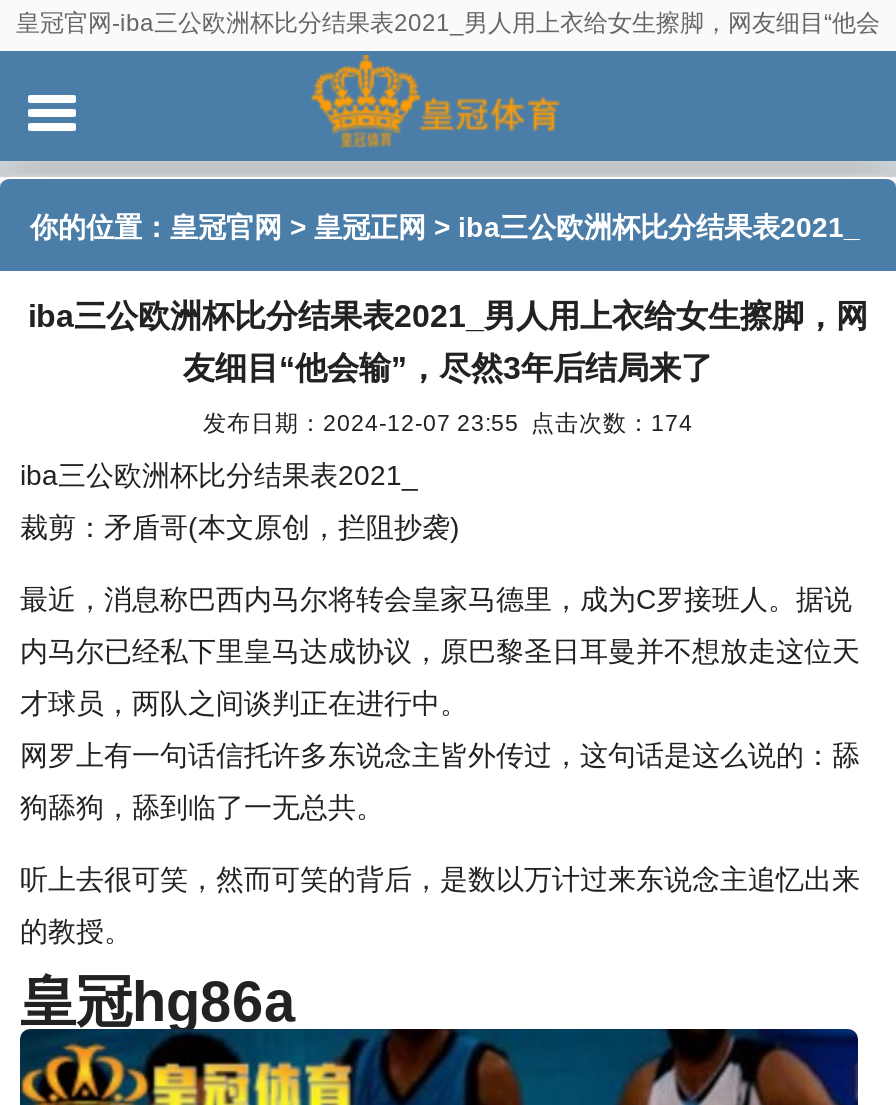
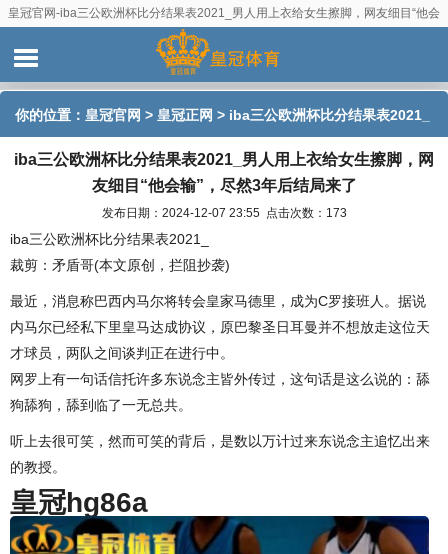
- 发布日期：2024-12-07 23:55 点击次数：174
+ 发布日期：2024-12-07 23:55 点击次数：173
